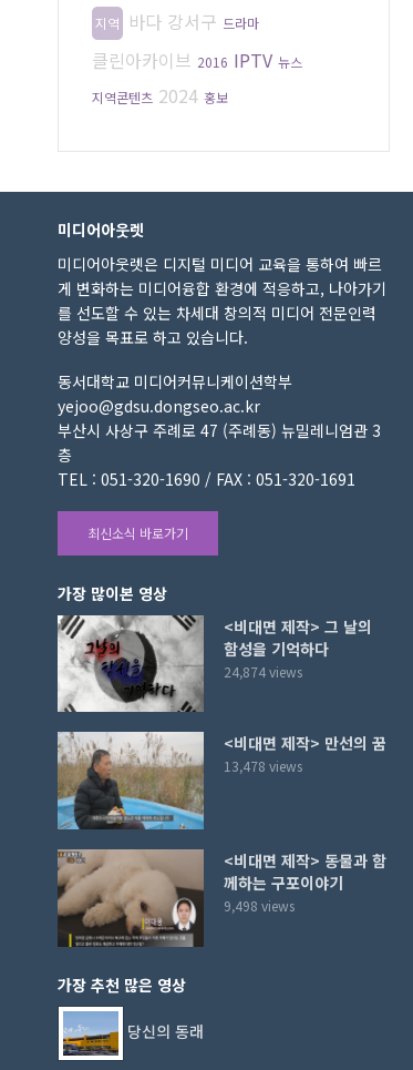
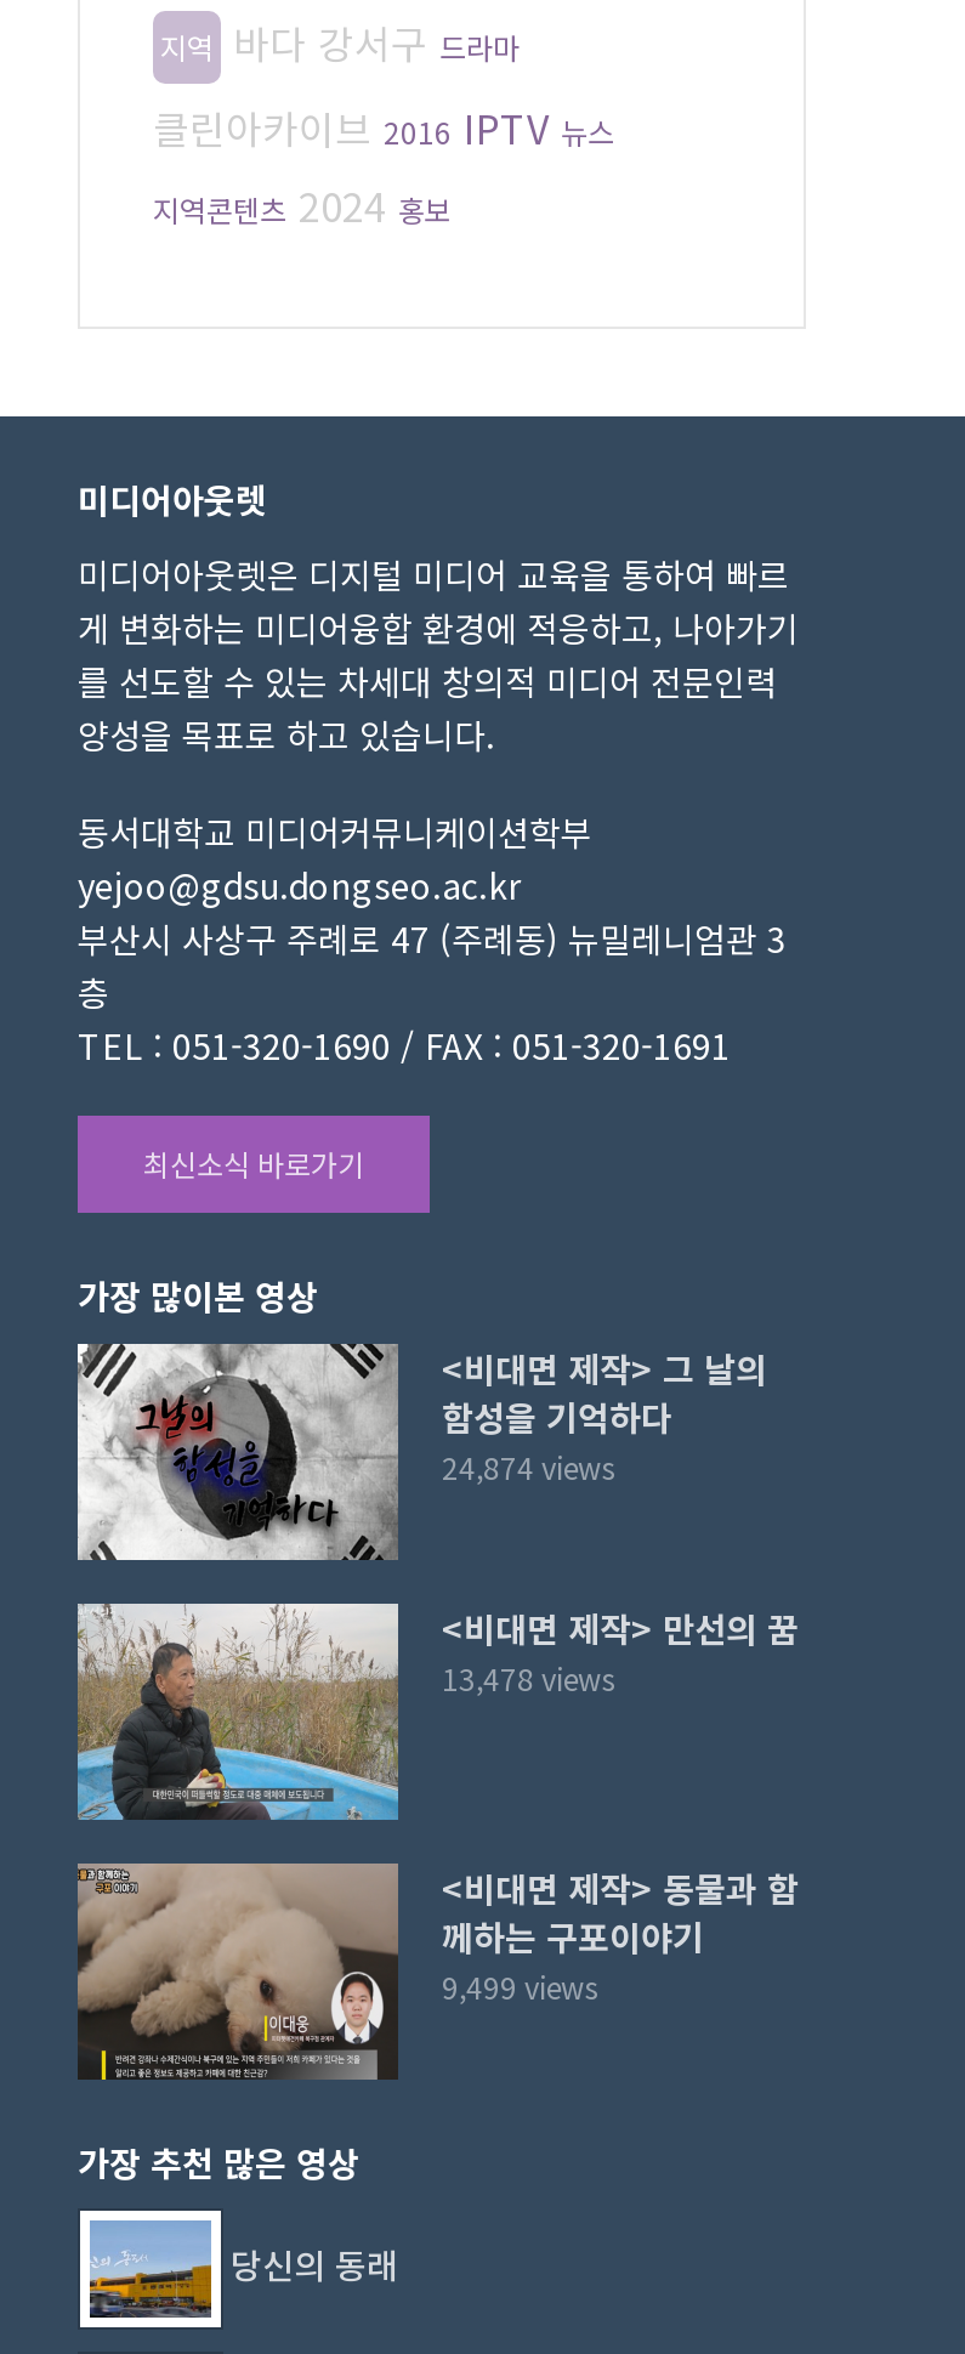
- 9,498 views
+ 9,499 views
